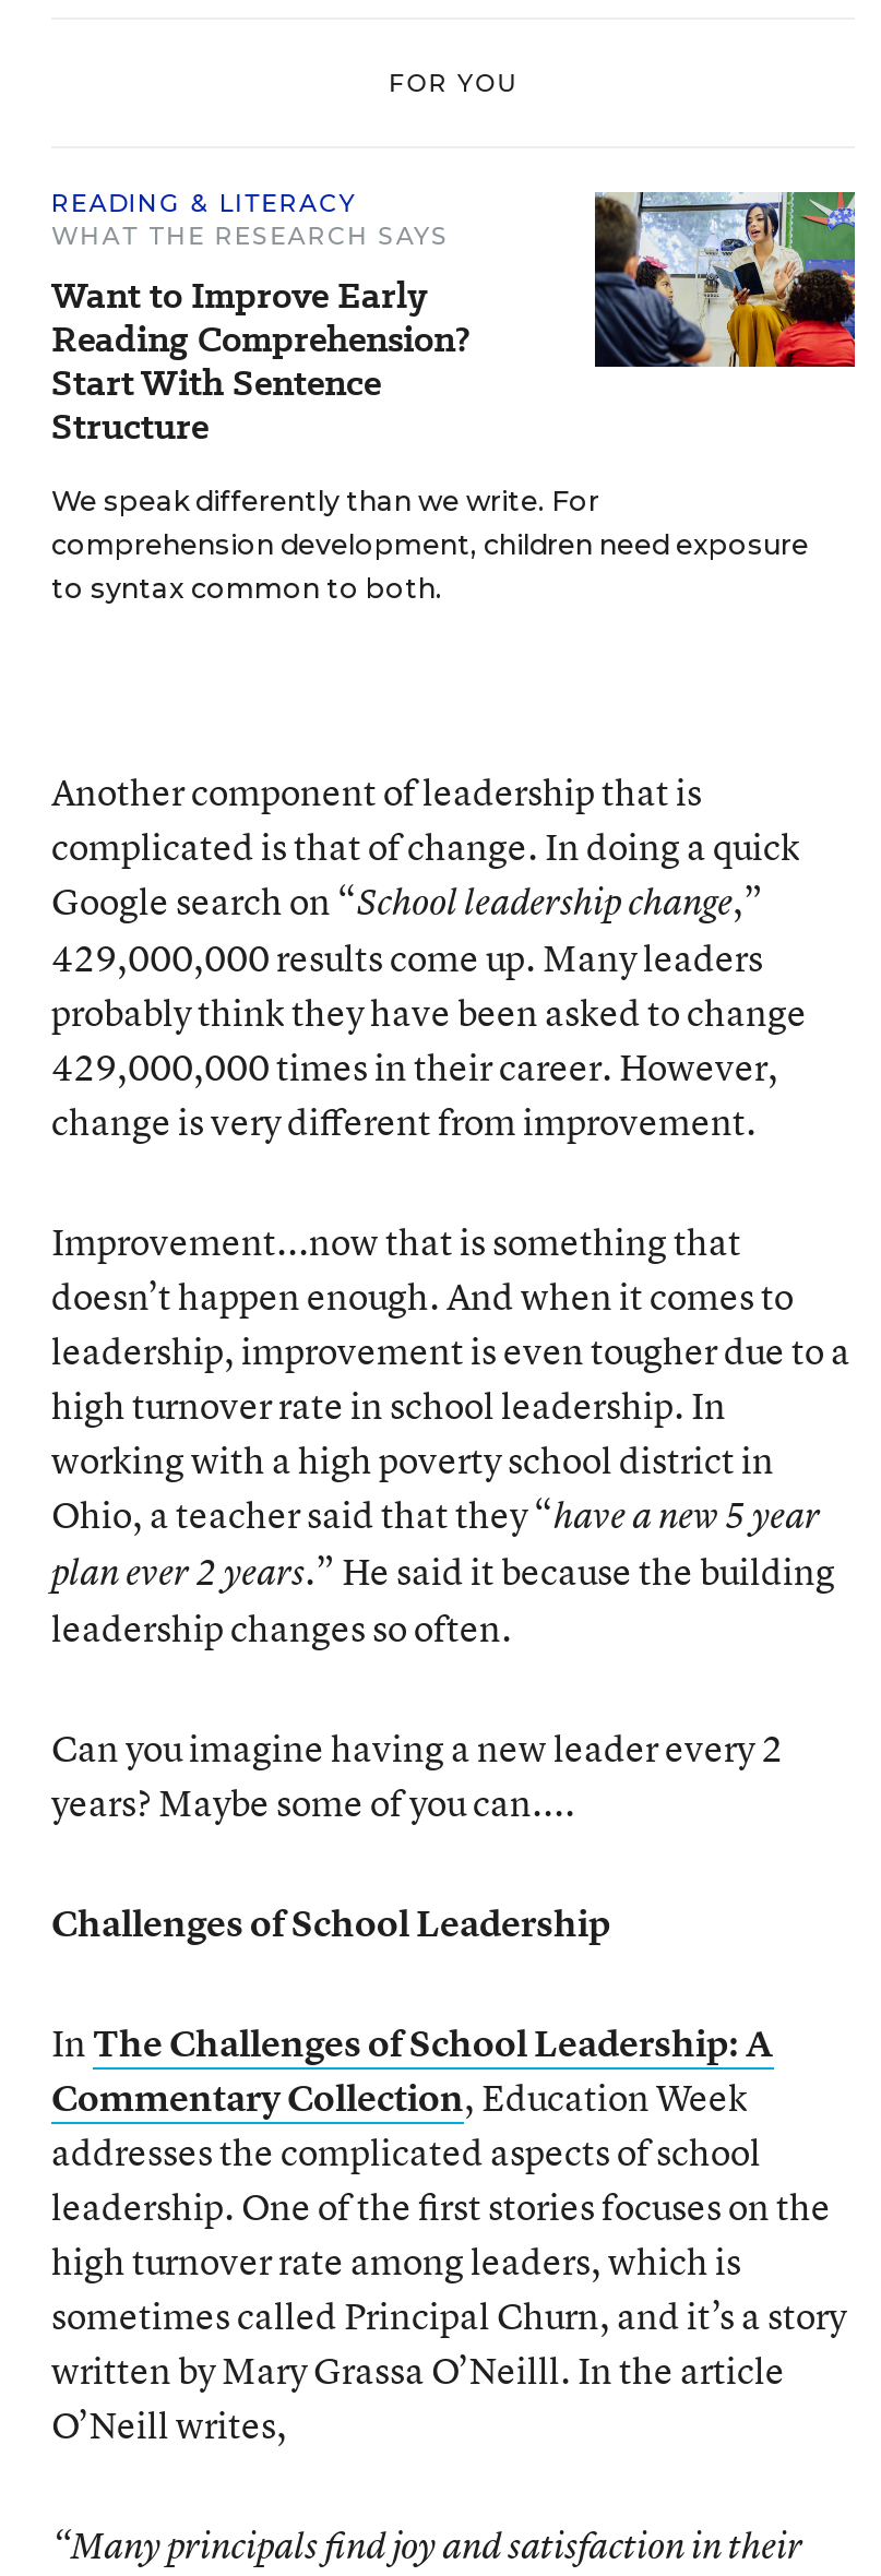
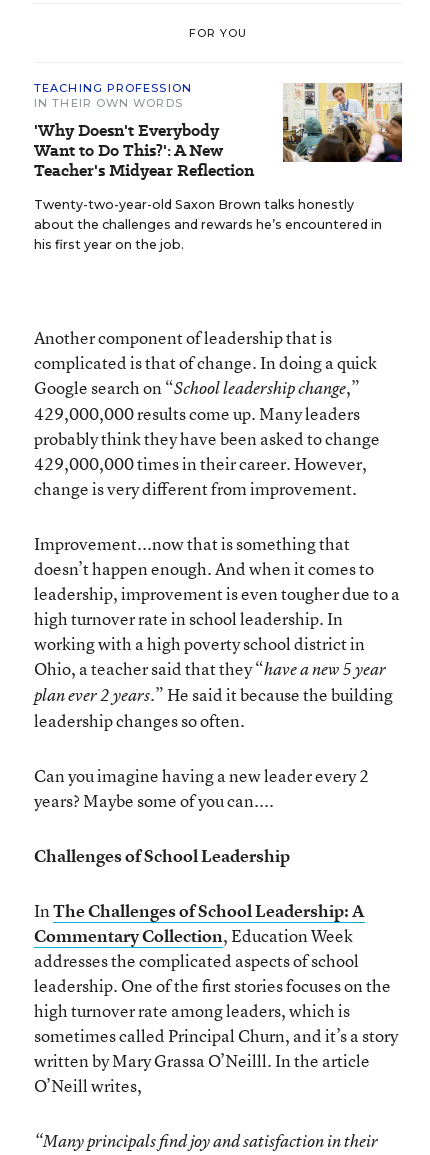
- READING & LITERACY
- WHAT THE RESEARCH SAYS
- Want to Improve Early
- Reading Comprehension?
- Start With Sentence
- Structure
+ TEACHING PROFESSION
+ IN THEIR OWN WORDS
+ 'Why Doesn't Everybody
+ Want to Do This?': A New
+ Teacher's Midyear Reflection

- [image]
+ [image]

- We speak differently than we write. For
- comprehension development, children need exposure
- to syntax common to both.
+ Twenty-two-year-old Saxon Brown talks honestly
+ about the challenges and rewards he’s encountered in
+ his first year on the job.
